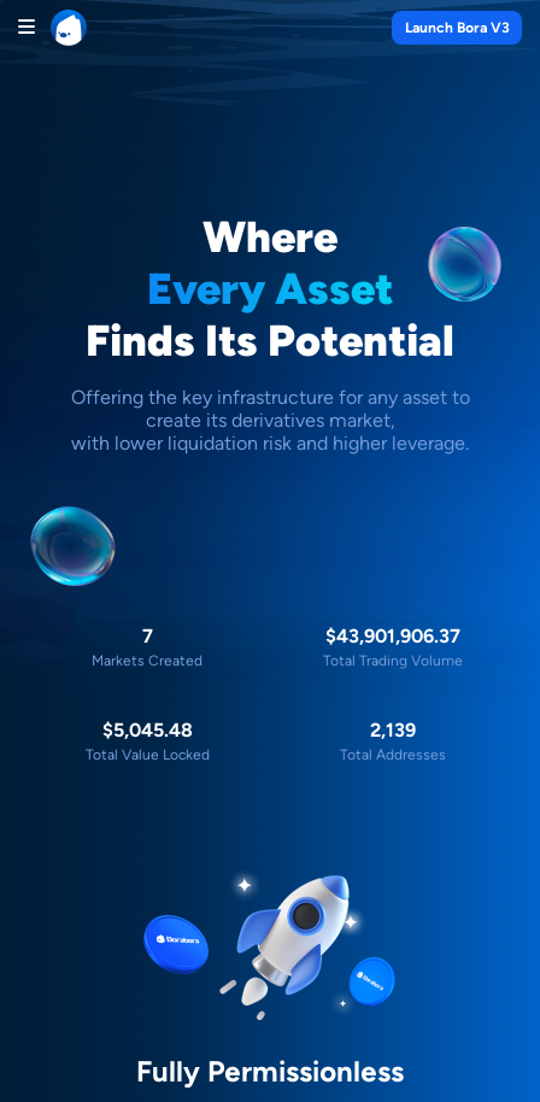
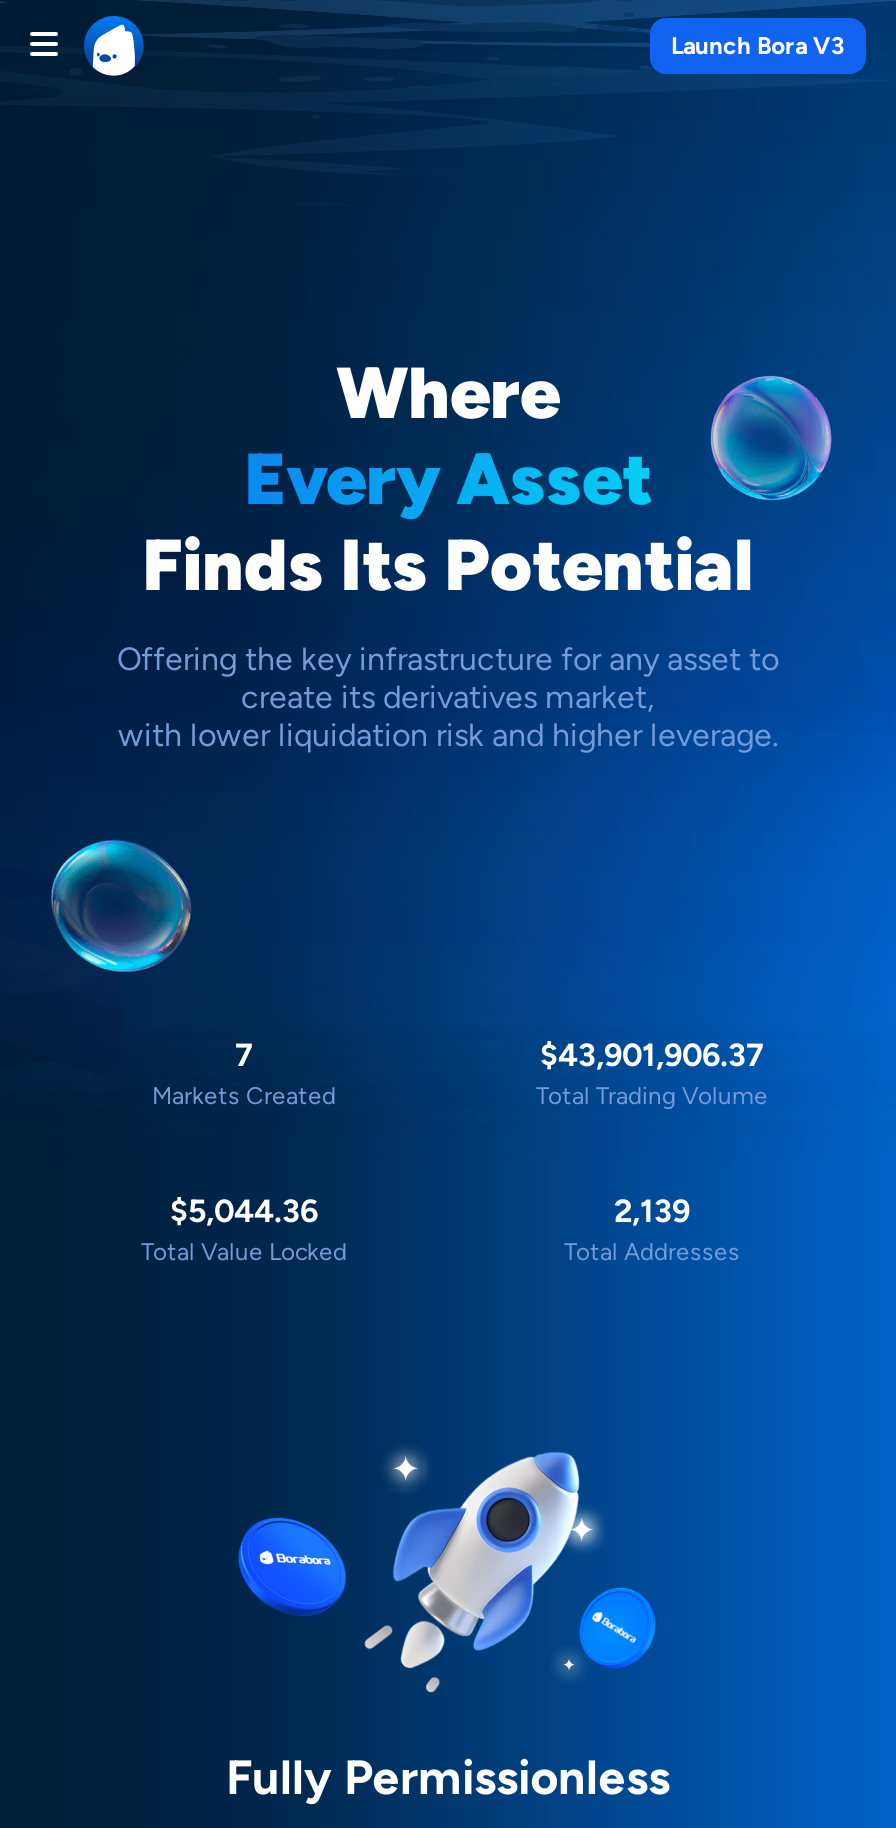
- $5,045.48
+ $5,044.36
